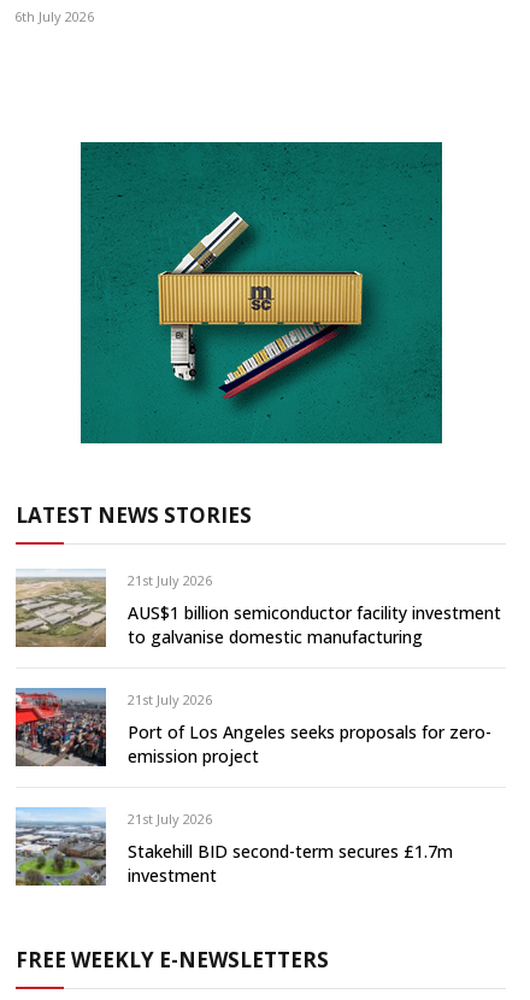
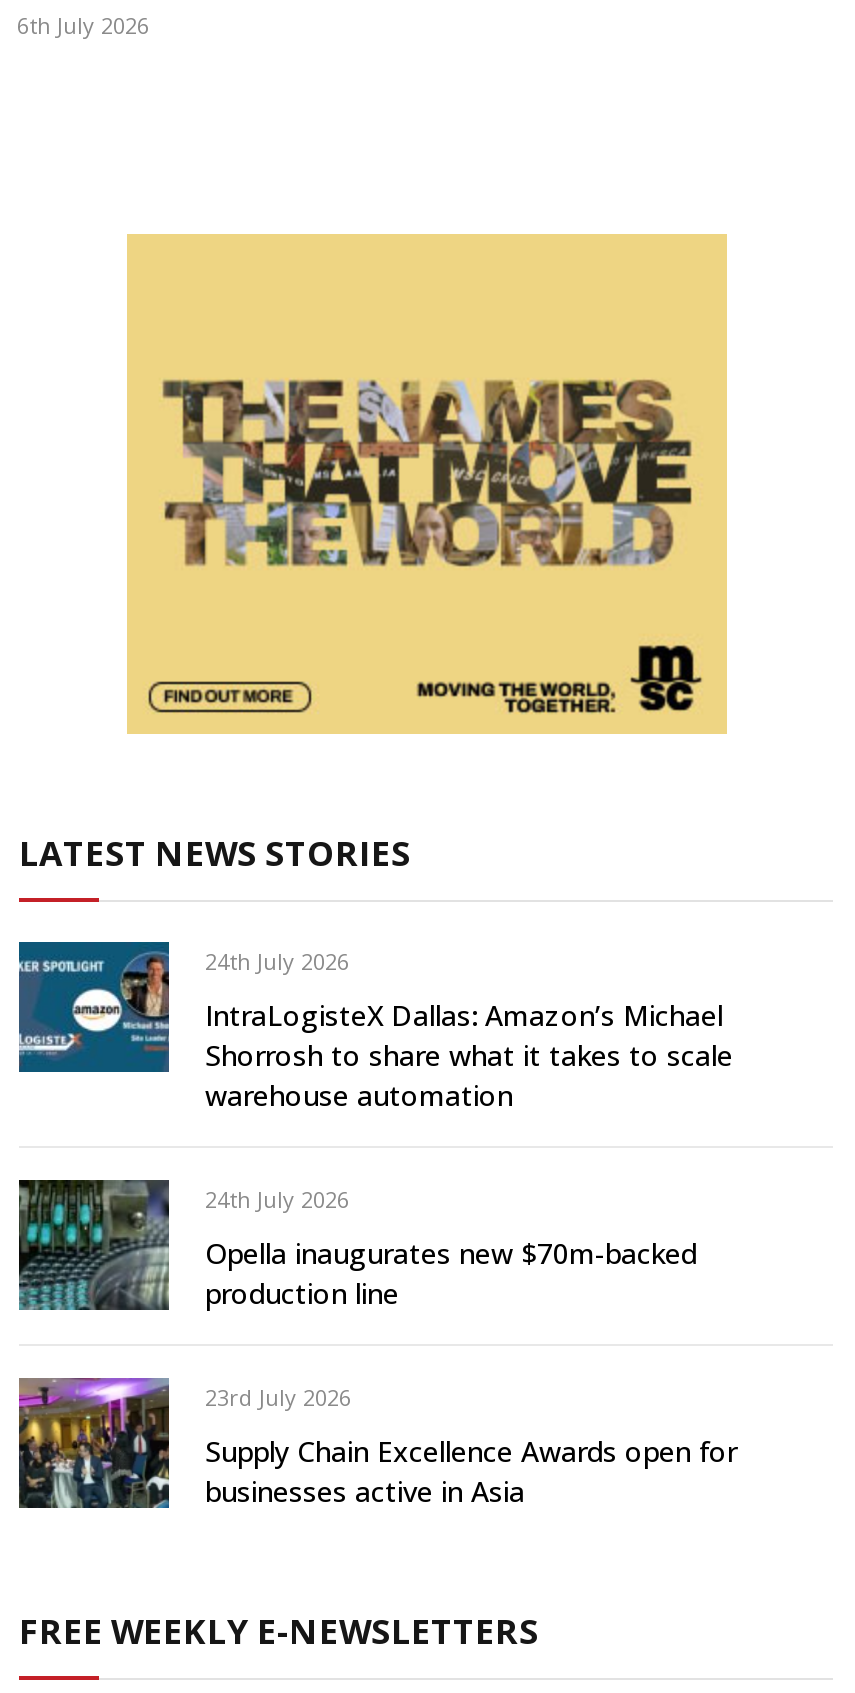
- [image]
+ [image]

- [image]
- 21st July 2026
+ [image]
+ 24th July 2026

- AUS$1 billion semiconductor facility investment
- to galvanise domestic manufacturing
+ IntraLogisteX Dallas: Amazon’s Michael
+ Shorrosh to share what it takes to scale
+ warehouse automation

- [image]
- 21st July 2026
+ [image]
+ 24th July 2026

- Port of Los Angeles seeks proposals for zero-
- emission project
+ Opella inaugurates new $70m-backed
+ production line

- [image]
- 21st July 2026
+ [image]
+ 23rd July 2026

- Stakehill BID second-term secures £1.7m
- investment
+ Supply Chain Excellence Awards open for
+ businesses active in Asia
